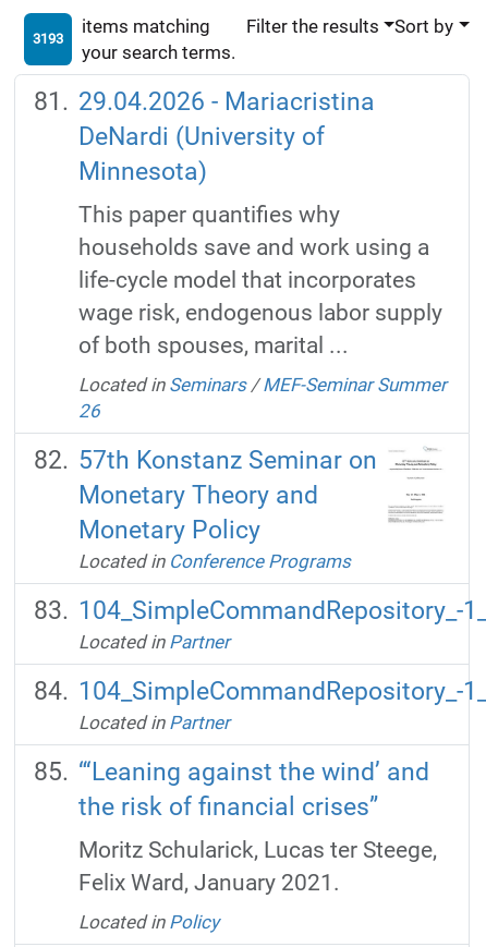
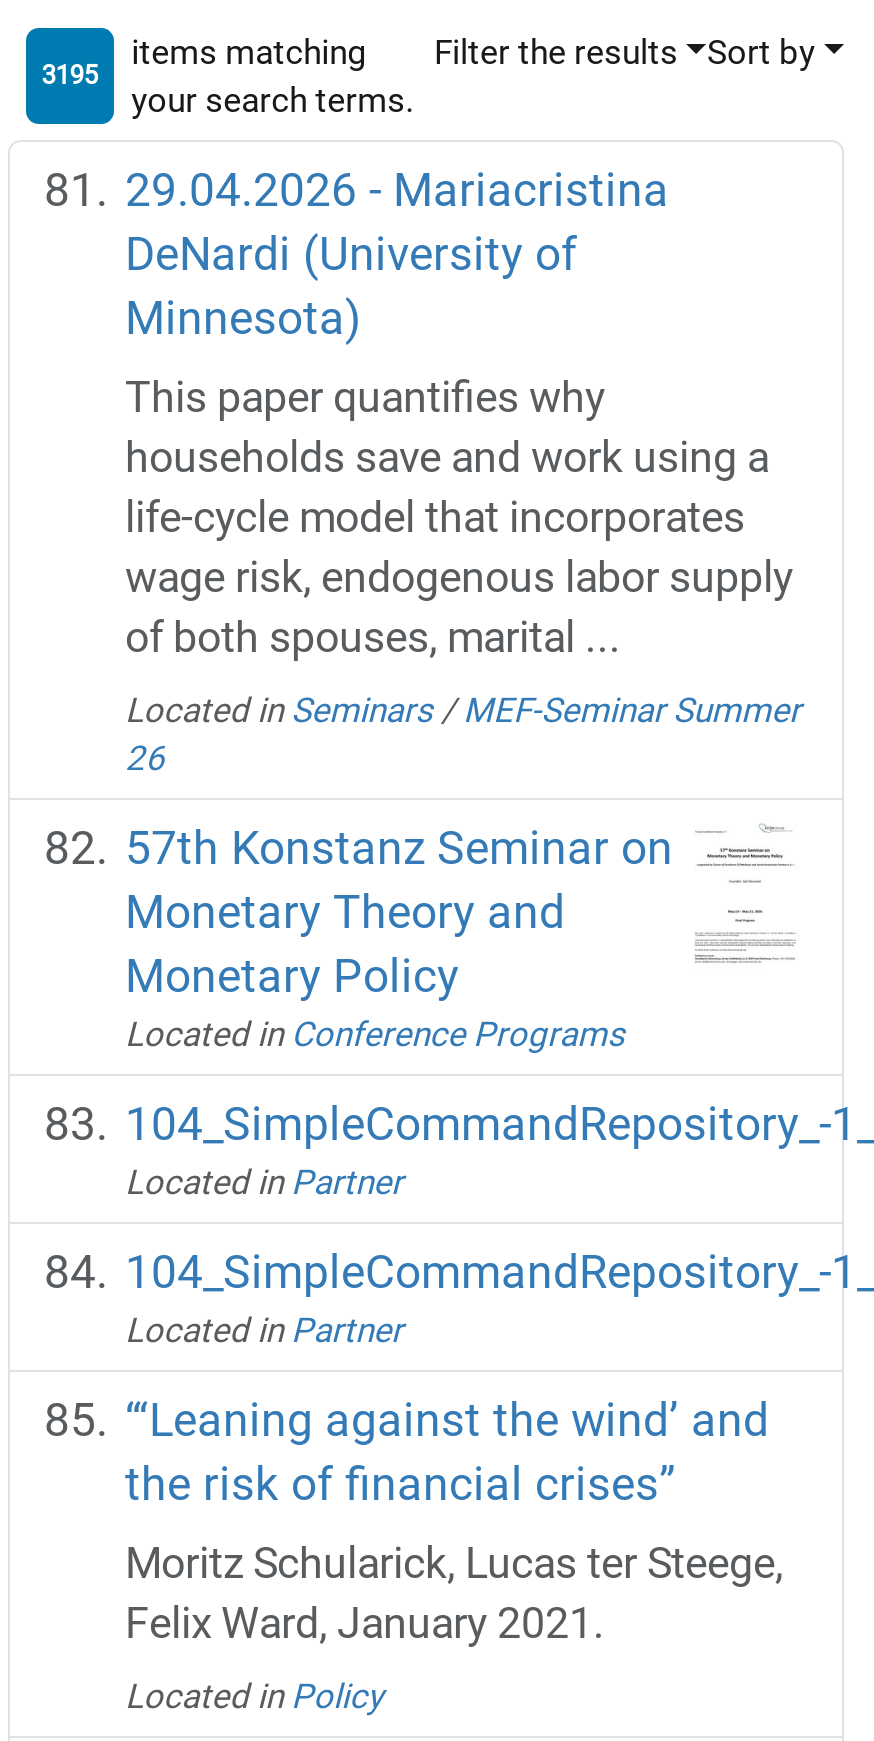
- 3193
+ 3195
